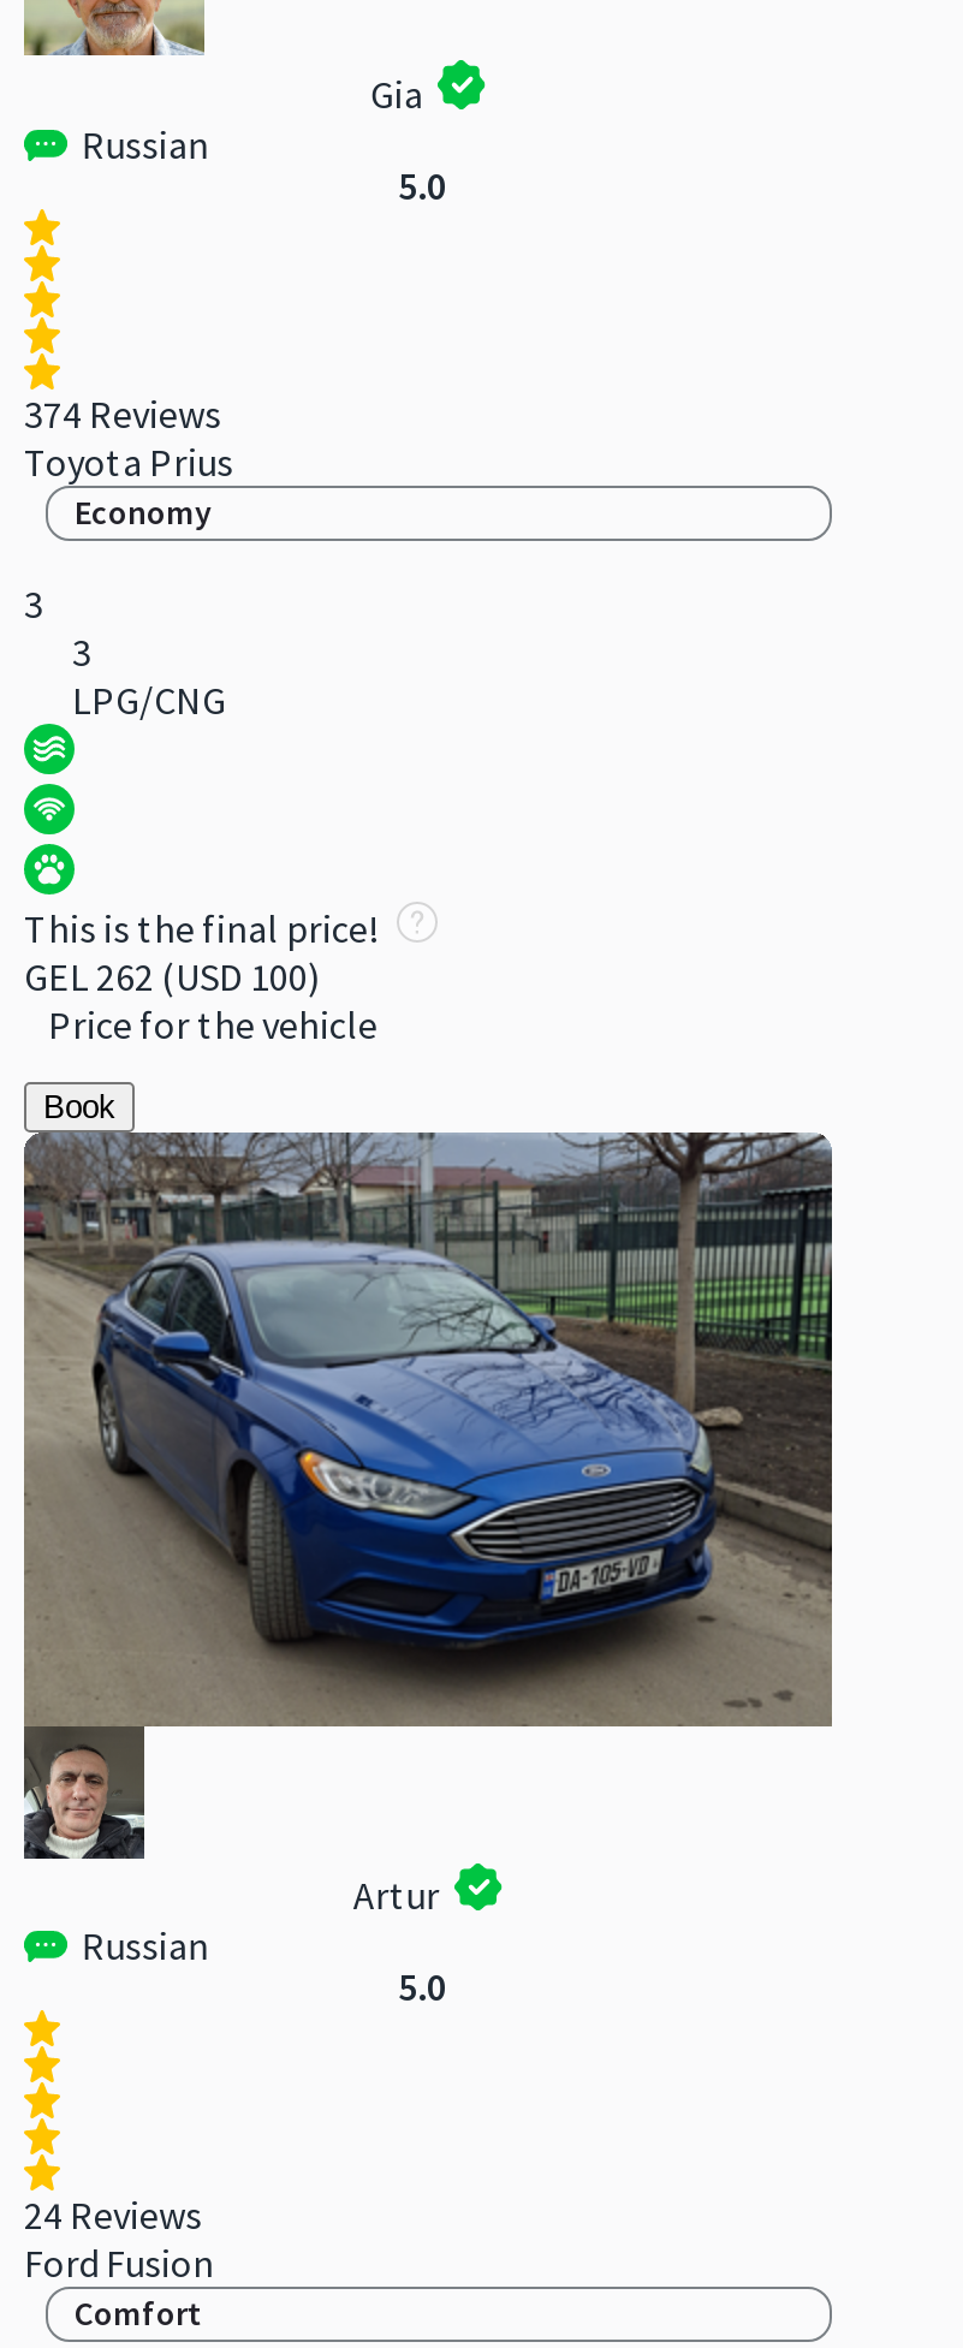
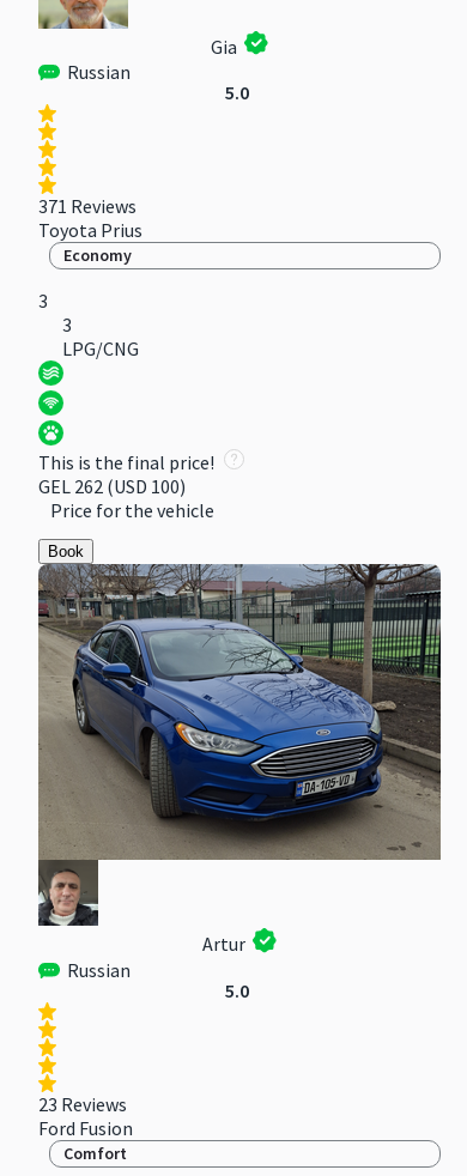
- 374 Reviews
+ 371 Reviews

- 24 Reviews
+ 23 Reviews
